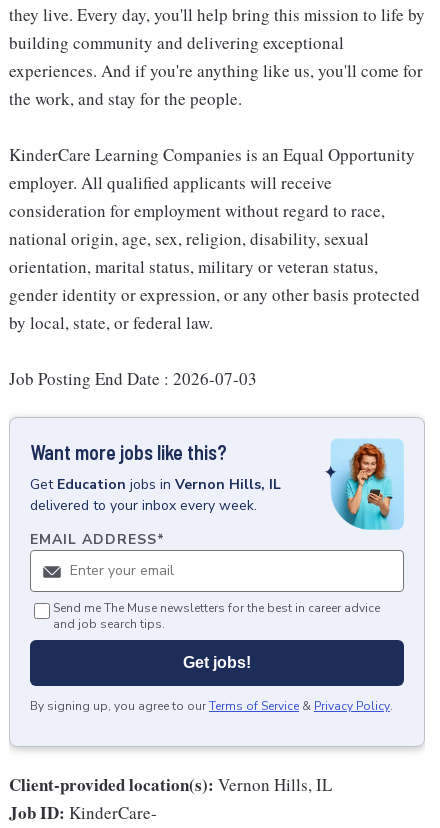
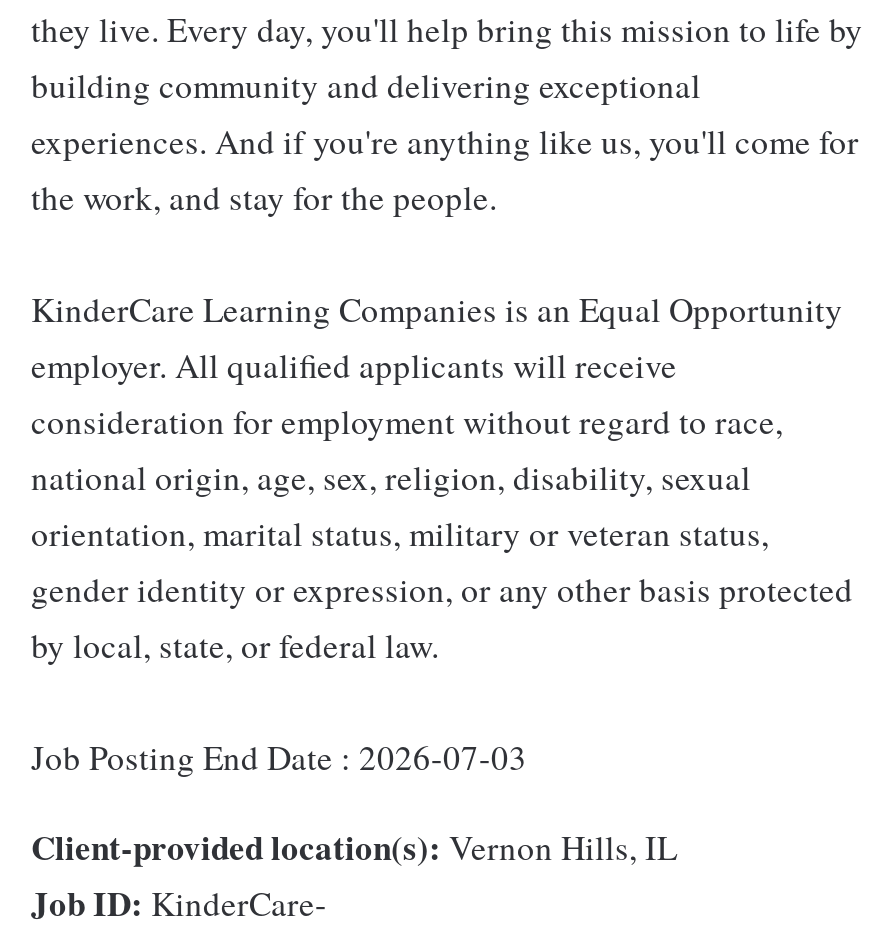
- [image]
- Want more jobs like this?
- Get Education jobs in Vernon Hills, IL
- delivered to your inbox every week.
- EMAIL ADDRESS*

- Send me The Muse newsletters for the best in career advice
- and job search tips.
- Get jobs!
- By signing up, you agree to our Terms of Service & Privacy Policy.
